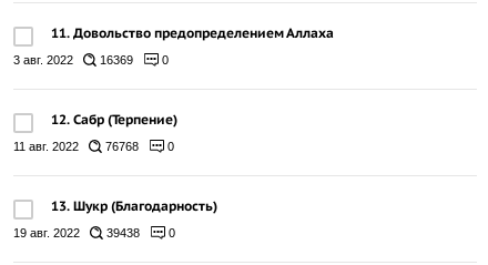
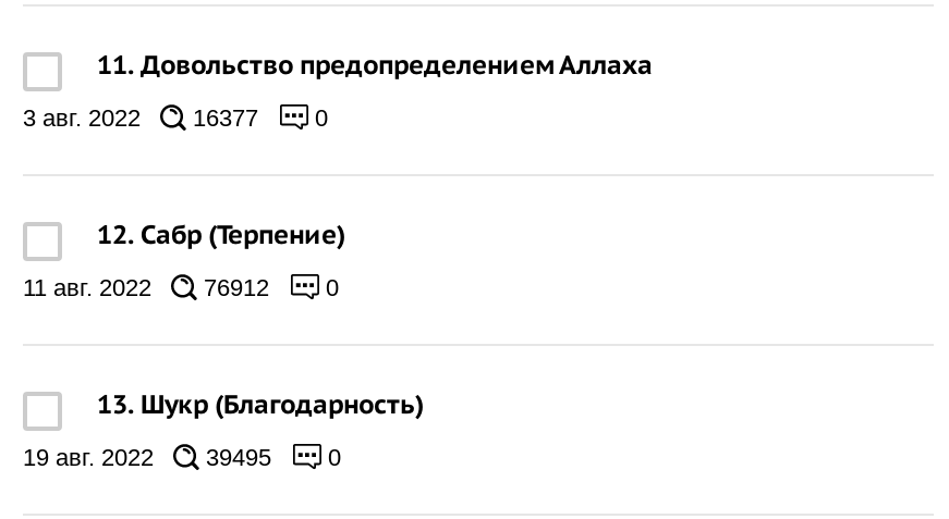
- 16369
+ 16377

- 76768
+ 76912

- 39438
+ 39495
